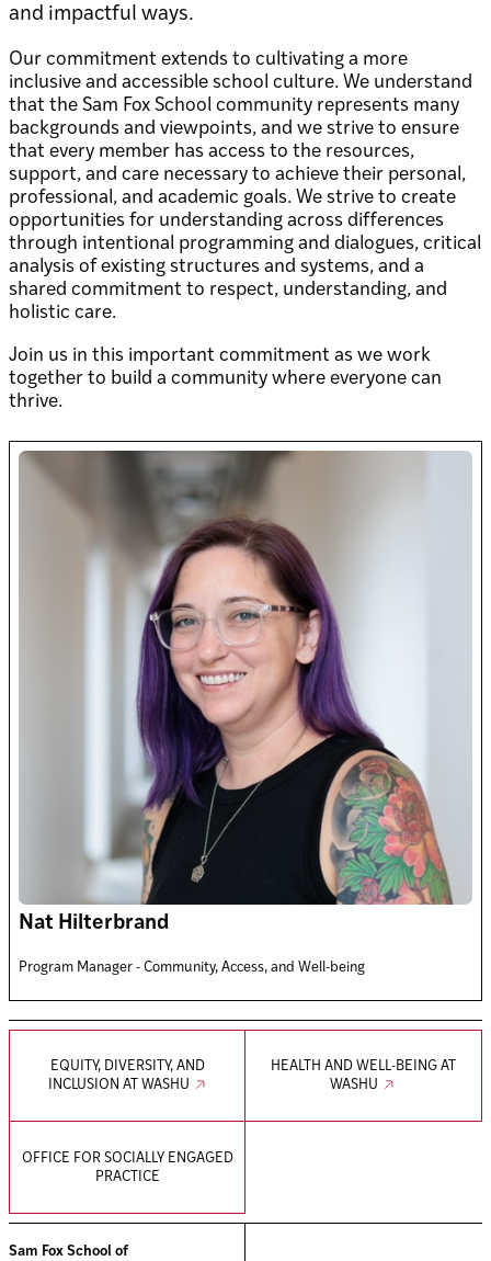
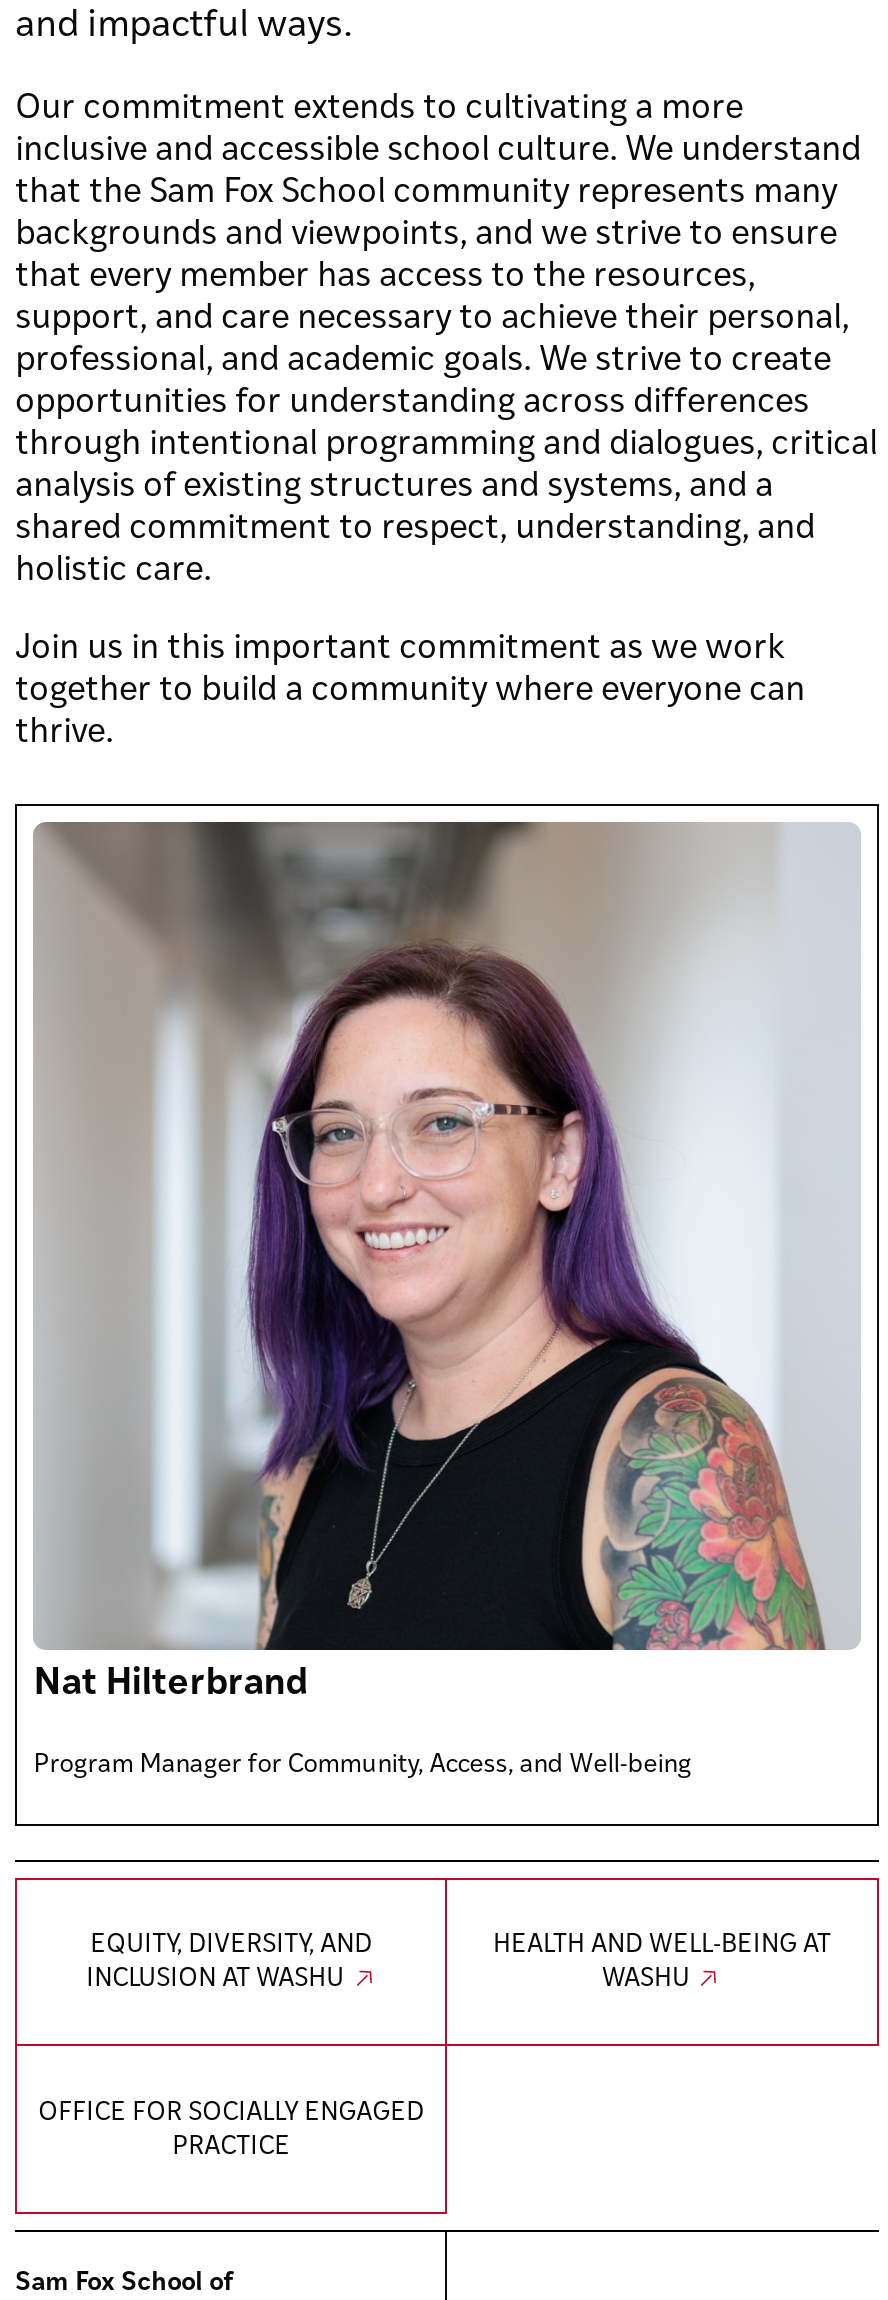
- Program Manager - Community, Access, and Well-being
+ Program Manager for Community, Access, and Well-being
